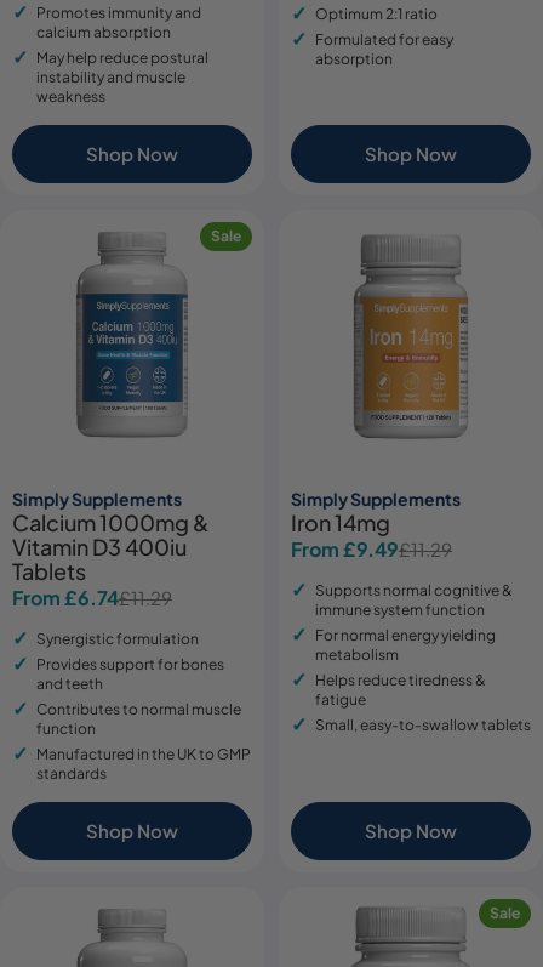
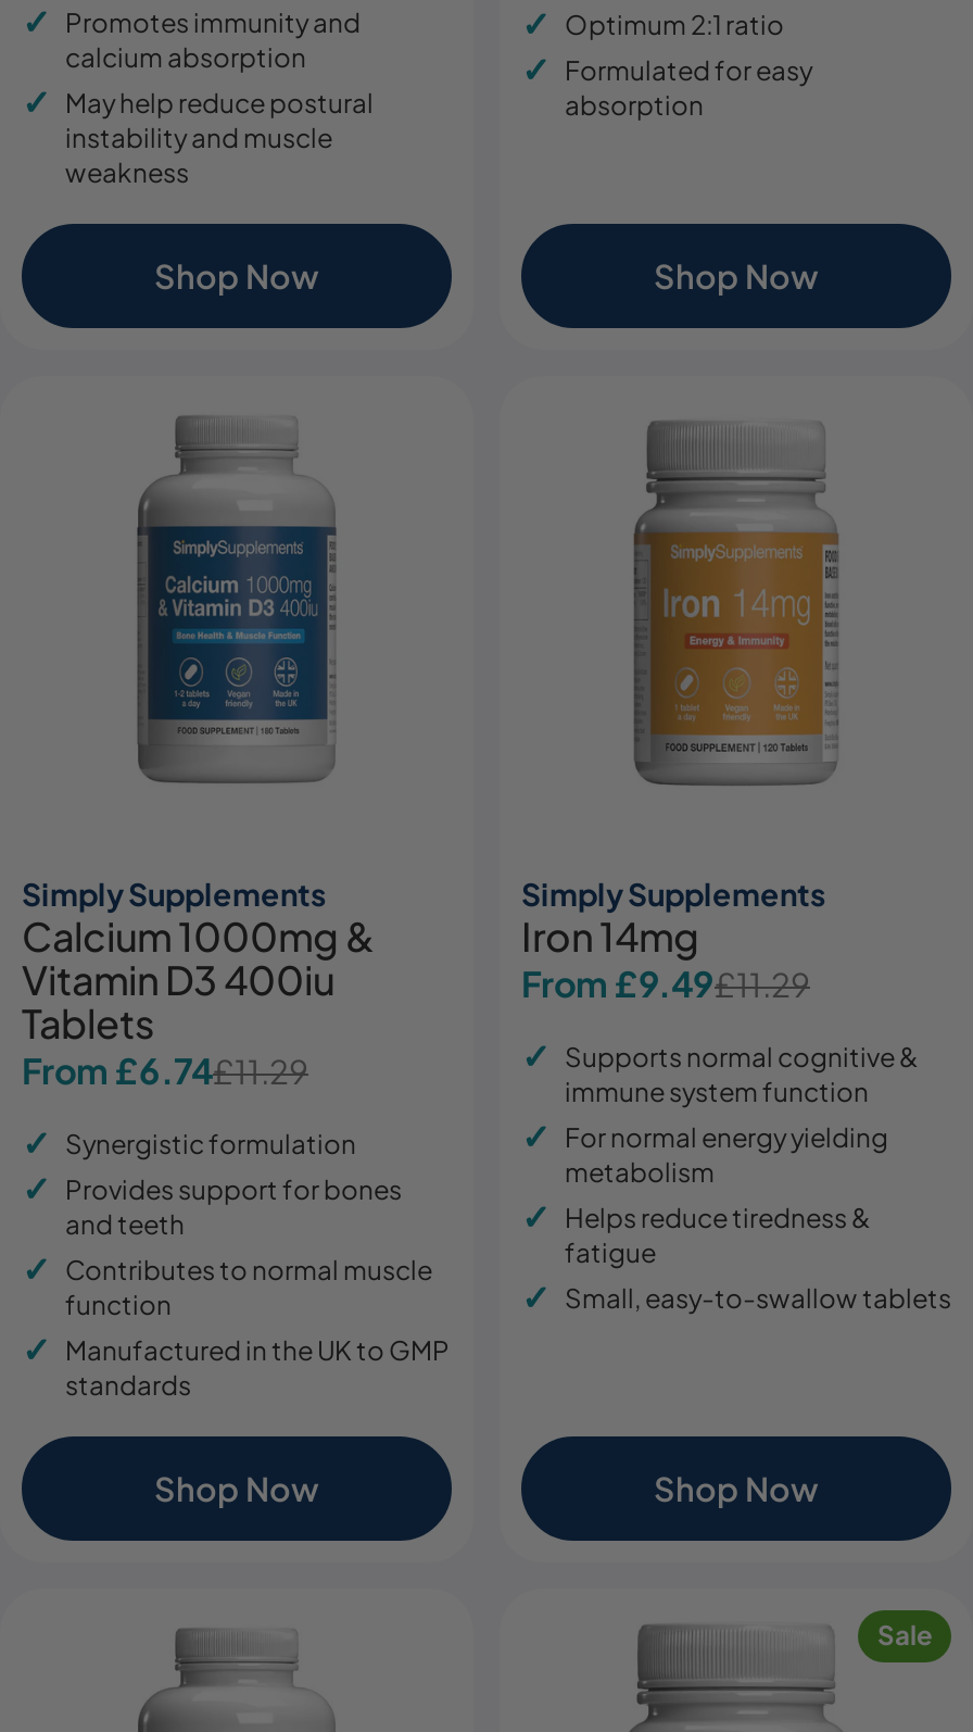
- Sale
